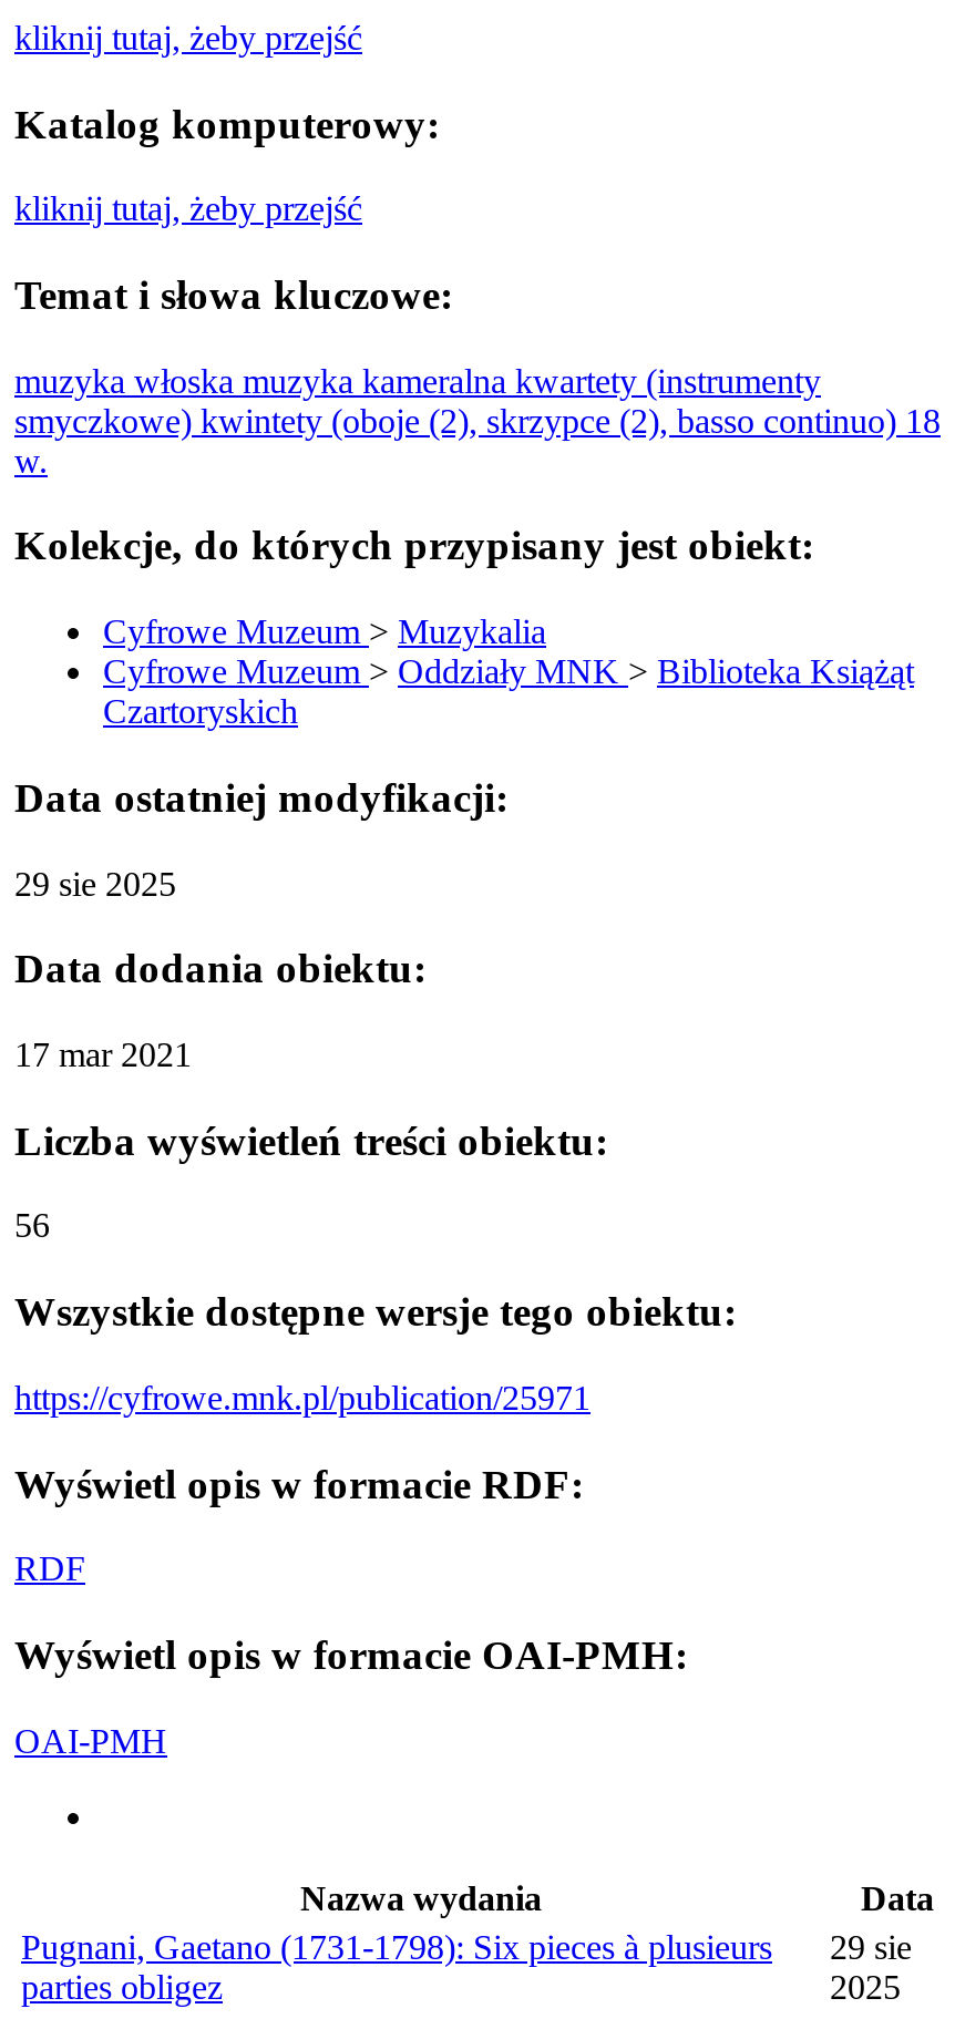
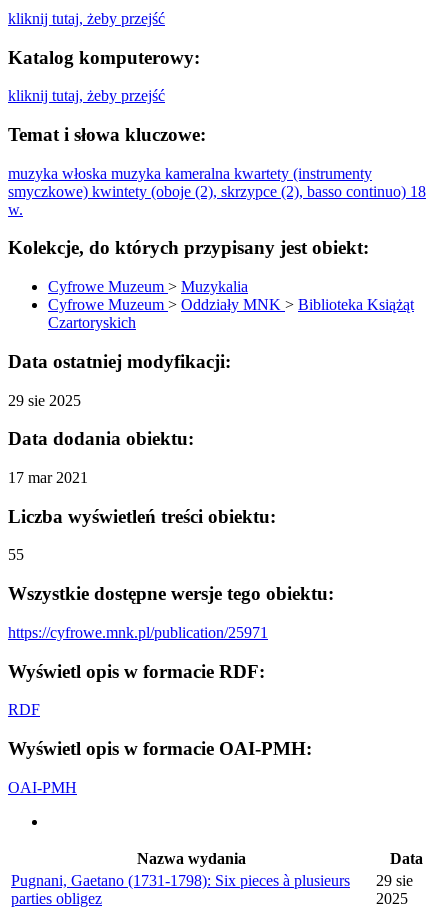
- 56
+ 55
